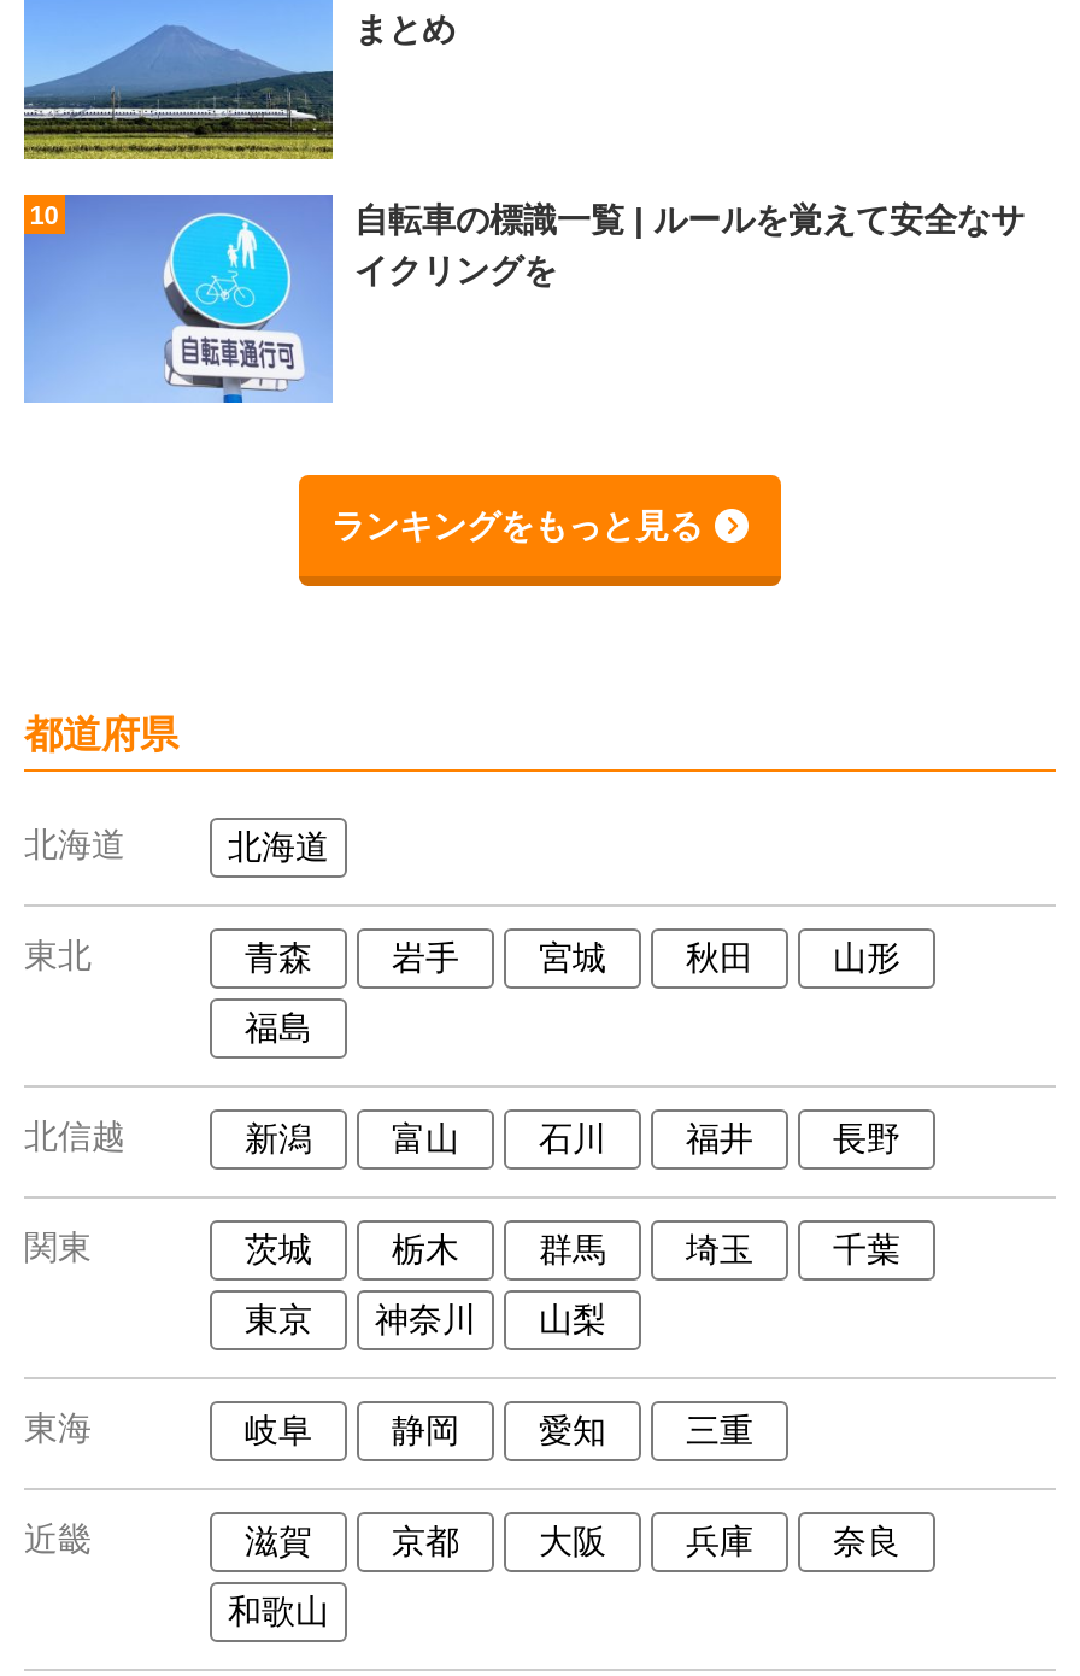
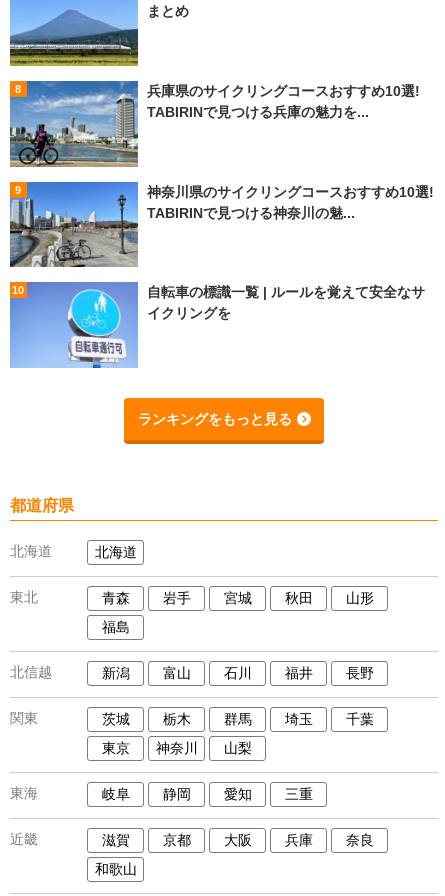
+ [image]
+ 兵庫県のサイクリングコースおすすめ10選!
+ TABIRINで見つける兵庫の魅力を...

+ [image]
+ 神奈川県のサイクリングコースおすすめ10選!
+ TABIRINで見つける神奈川の魅...
